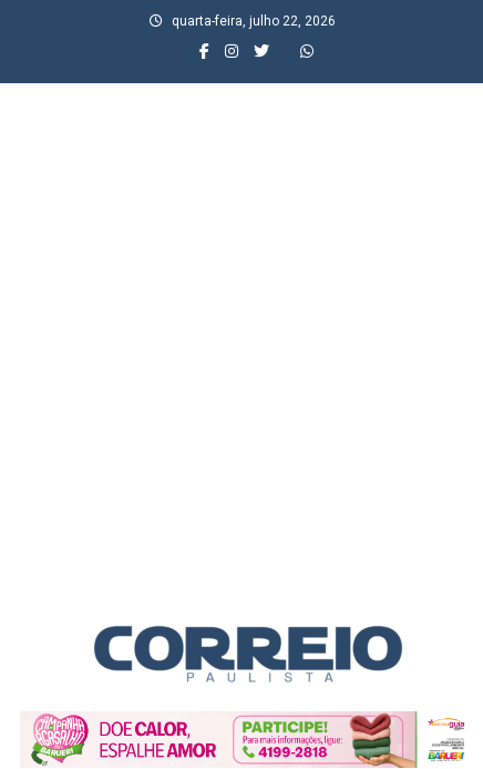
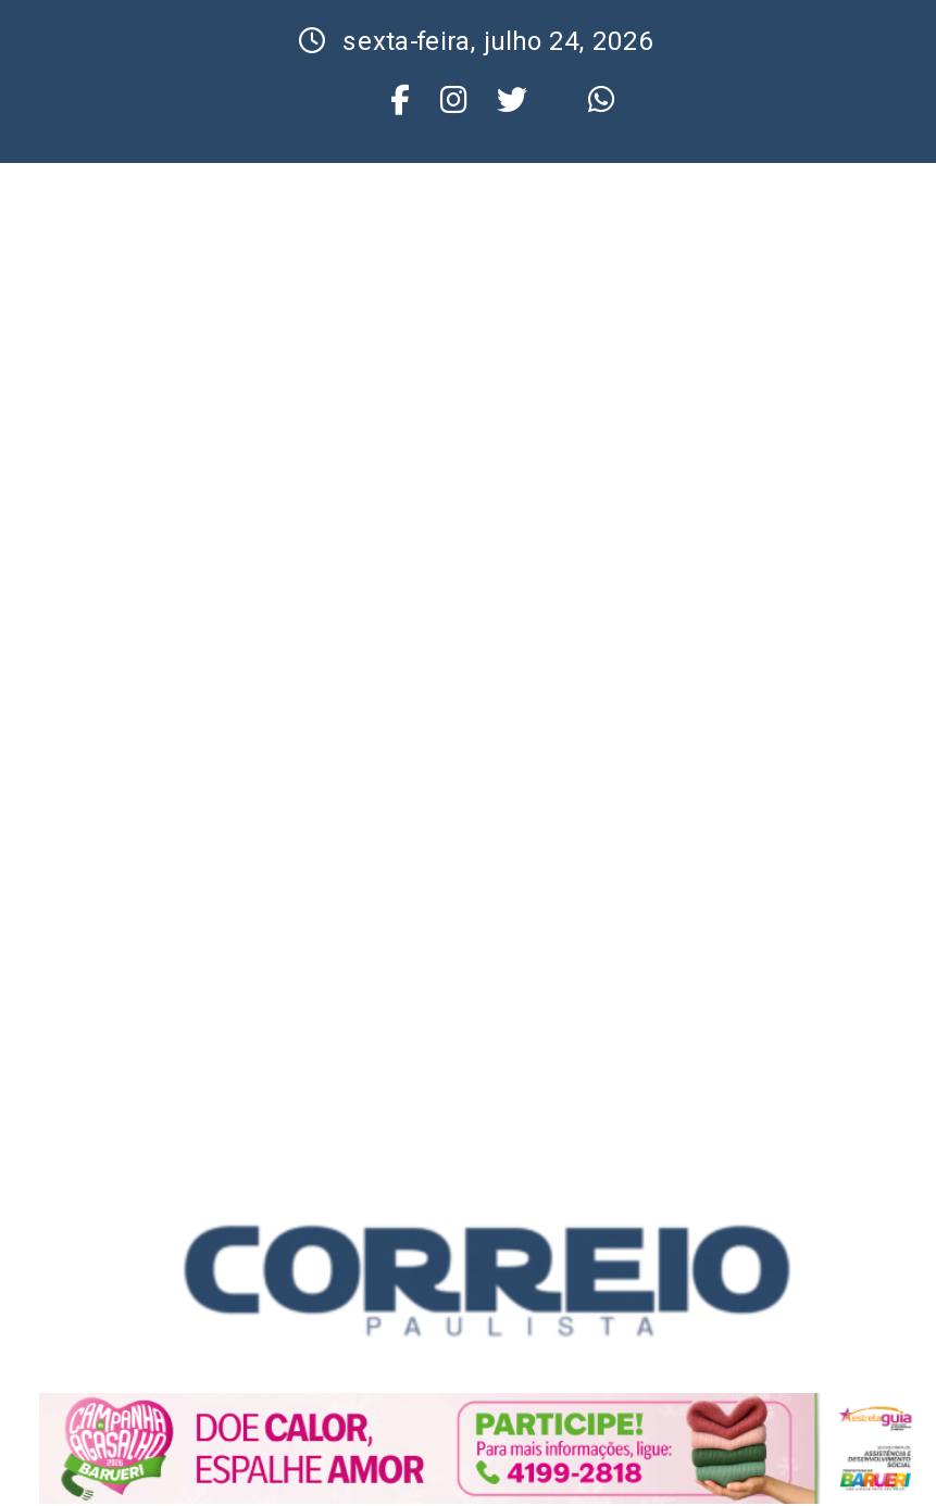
- quarta-feira, julho 22, 2026
+ sexta-feira, julho 24, 2026
